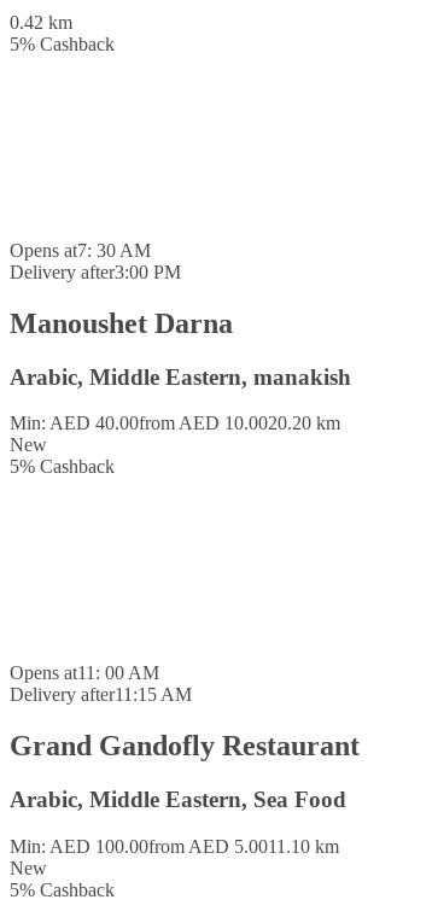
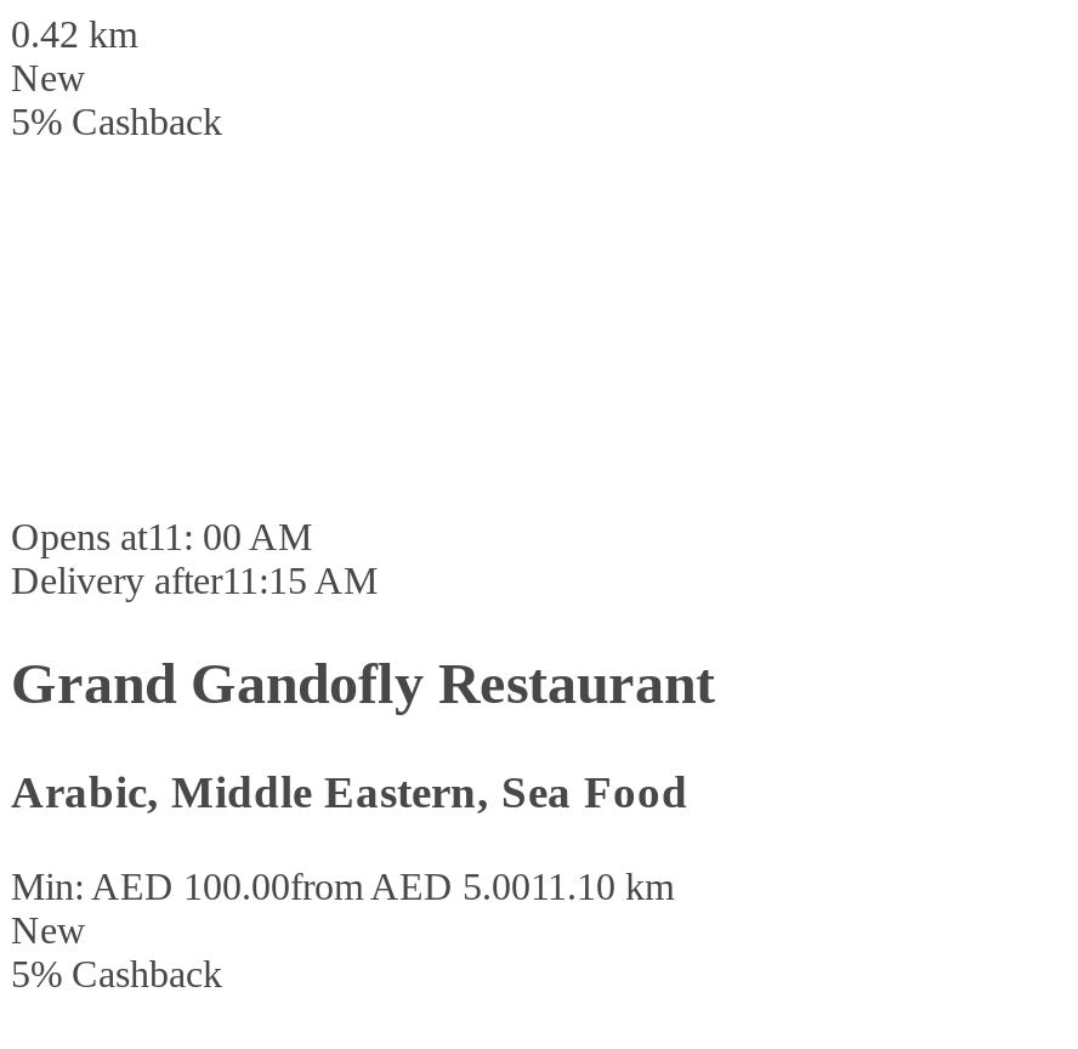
- 5% Cashback

- Opens at7: 30 AM
- Delivery after3:00 PM
- Manoushet Darna
- Arabic, Middle Eastern, manakish
- Min: AED 40.00from AED 10.0020.20 km
